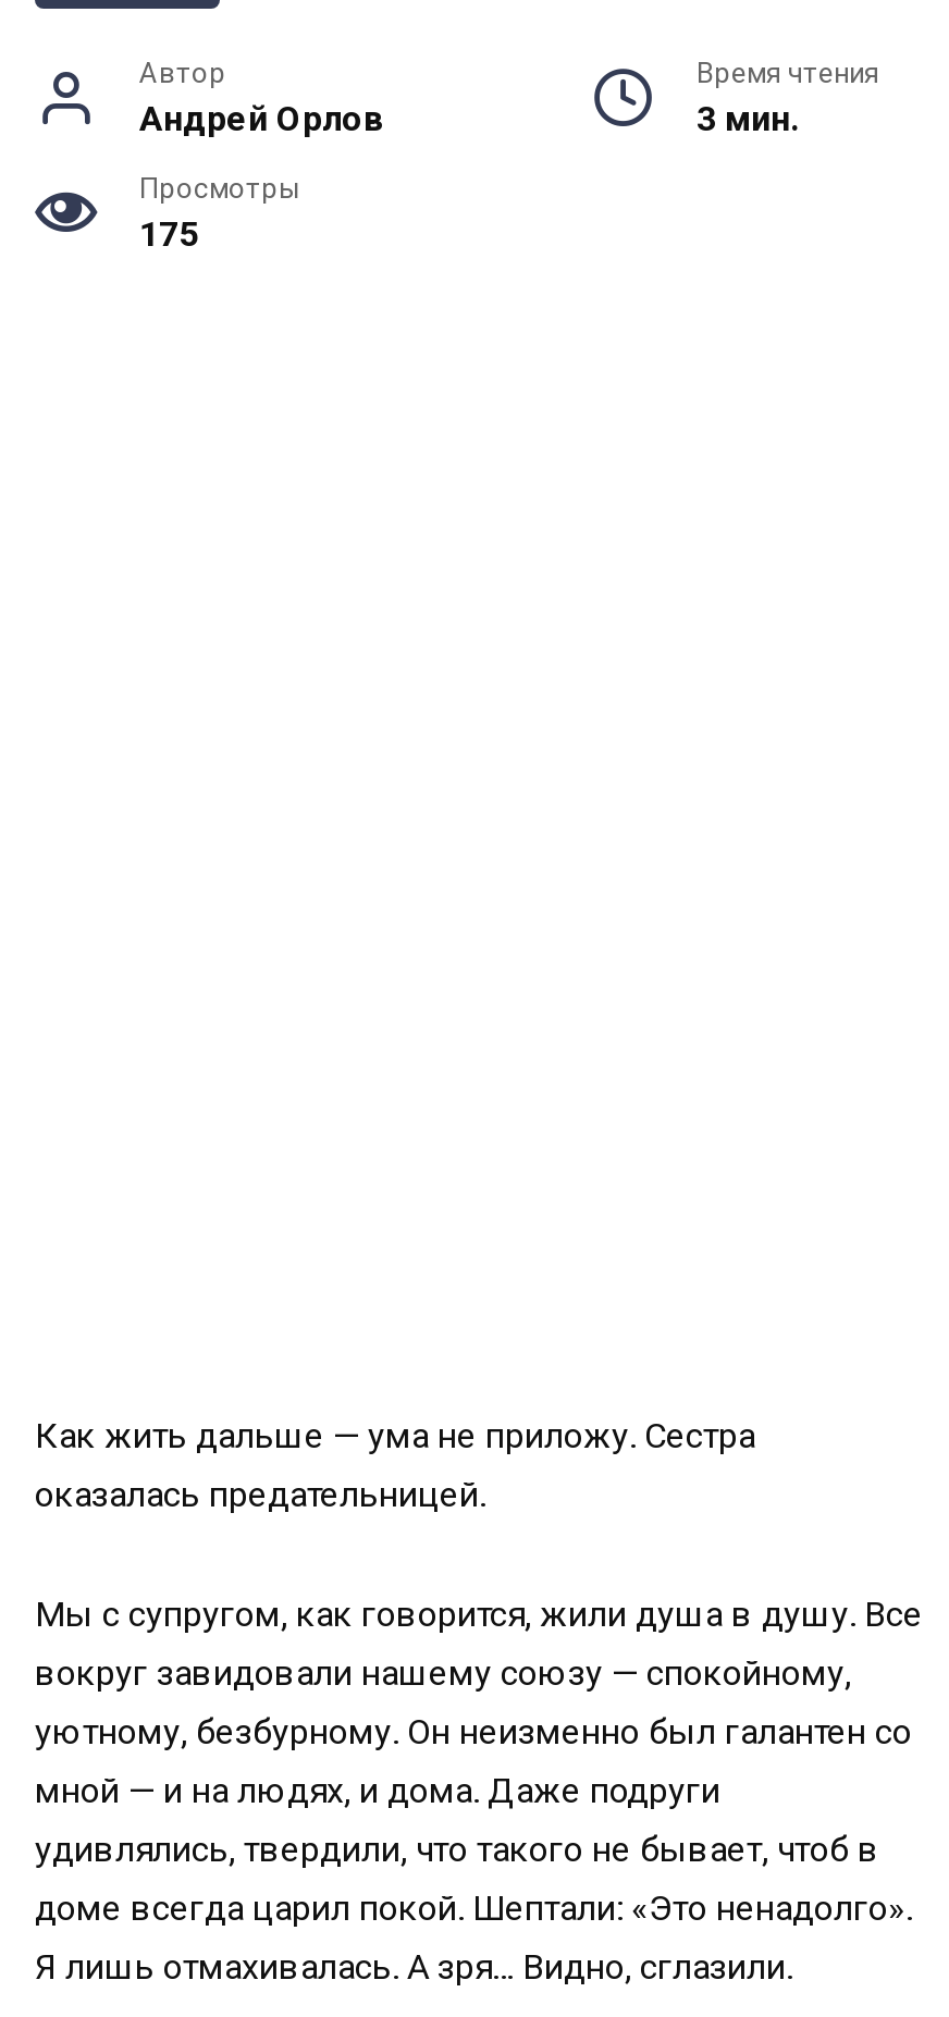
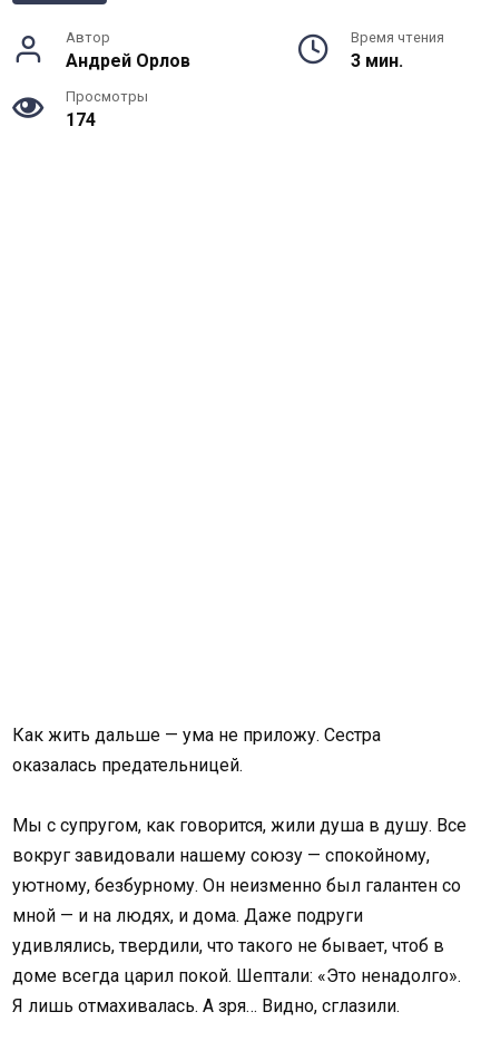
- 175
+ 174
